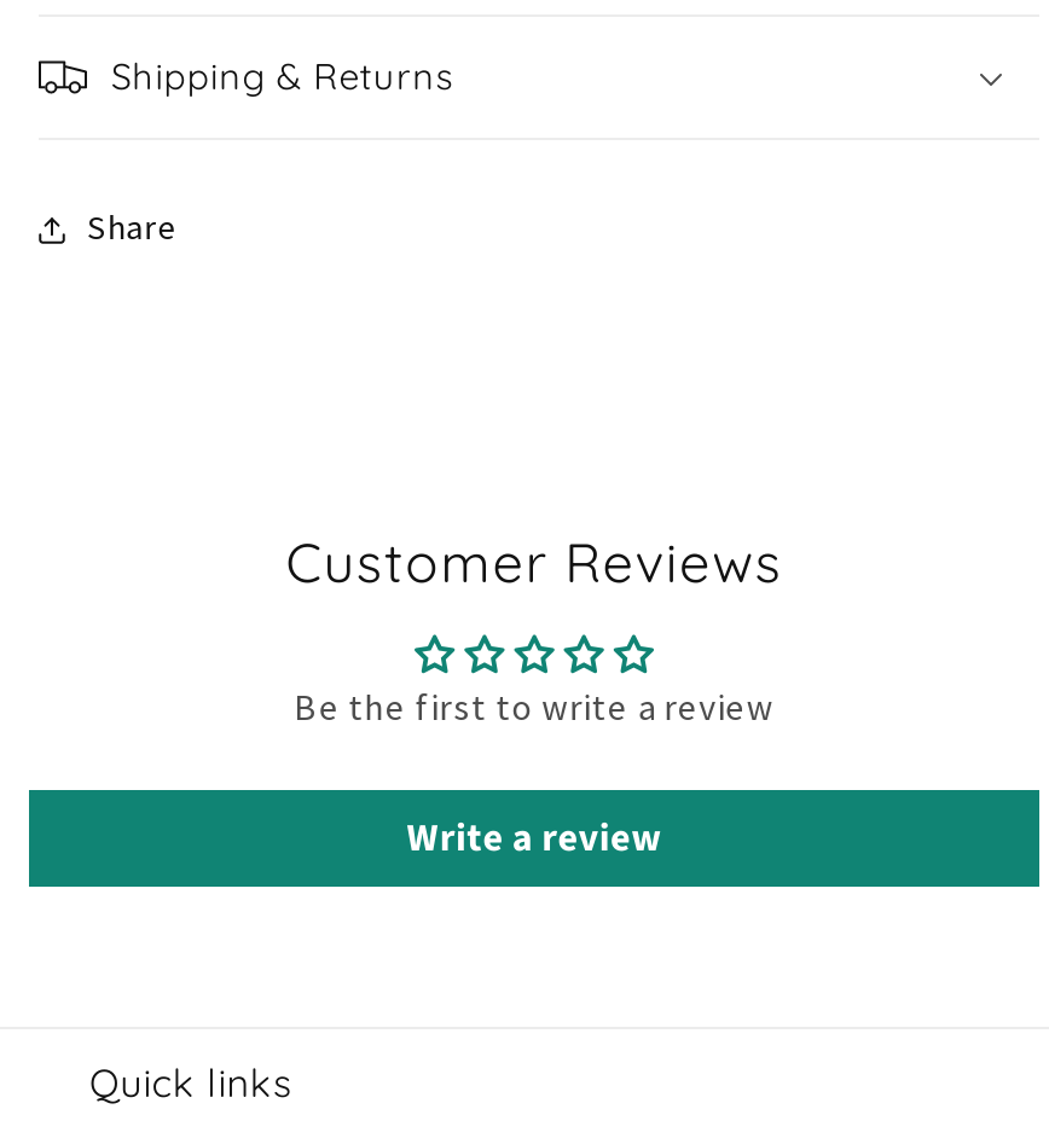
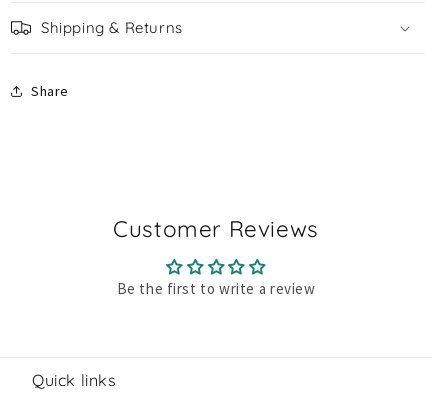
- Write a review
